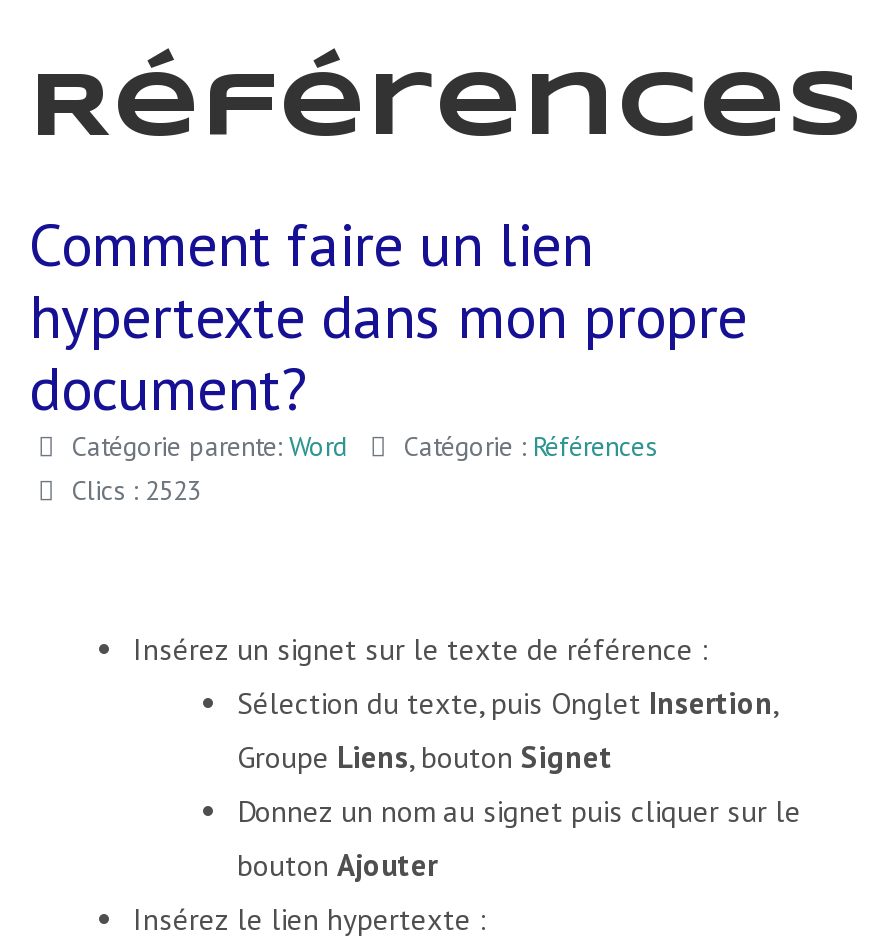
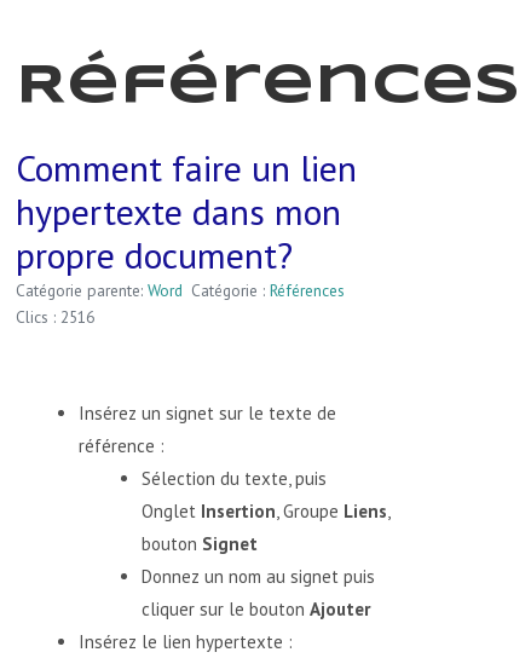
- hypertexte dans mon propre
- document?
- Catégorie parente: Word
- Catégorie : Références
- Clics : 2523
+ hypertexte dans mon
+ propre document?
+ Catégorie parente: Word Catégorie : Références
+ Clics : 2516

- Insérez un signet sur le texte de référence :
- Sélection du texte, puis Onglet Insertion
- Groupe Liens, bouton Signet
- Donnez un nom au signet puis cliquer sur le
- bouton Ajouter
+ Insérez un signet sur le texte de
+ référence :
+ Sélection du texte, puis
+ Onglet Insertion, Groupe Liens
+ bouton Signet
+ Donnez un nom au signet puis
+ cliquer sur le bouton Ajouter
